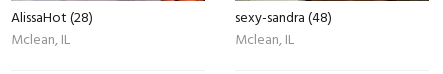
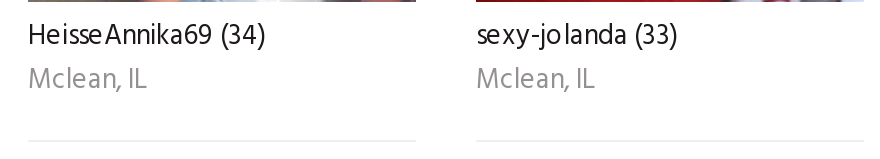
- AlissaHot (28)
+ HeisseAnnika69 (34)

- sexy-sandra (48)
+ sexy-jolanda (33)
